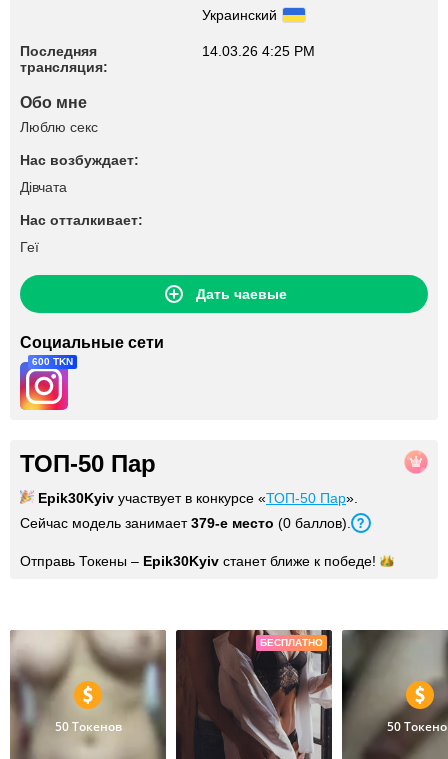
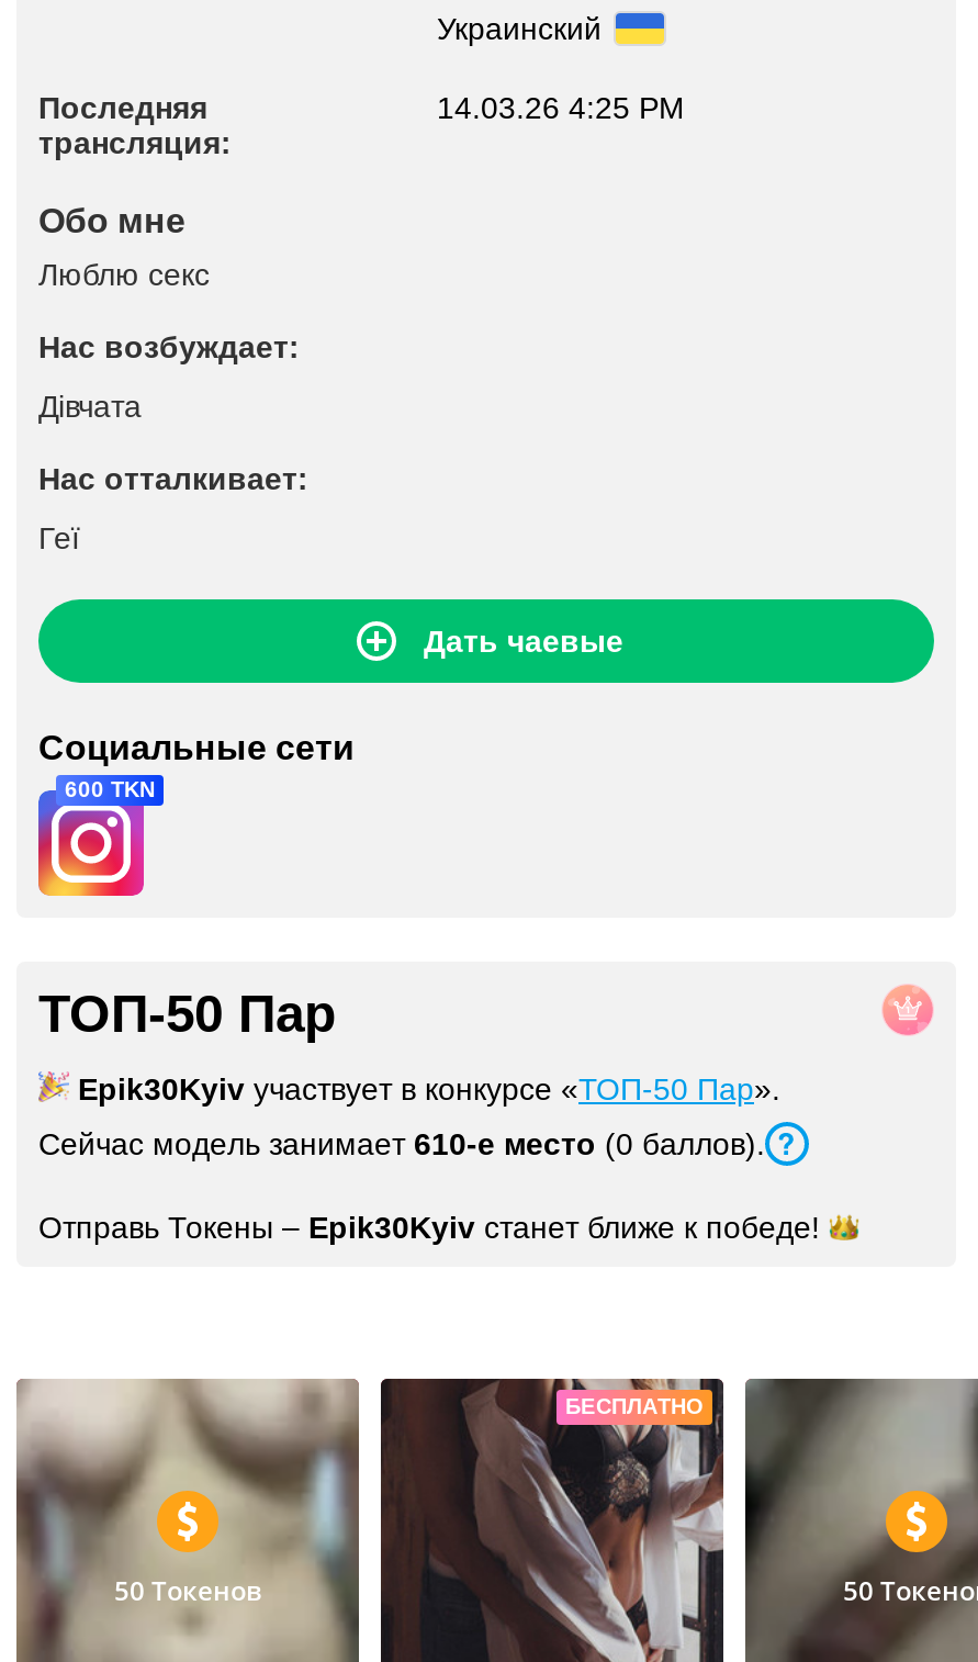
- Сейчас модель занимает 379-е место (0 баллов).
+ Сейчас модель занимает 610-е место (0 баллов).
